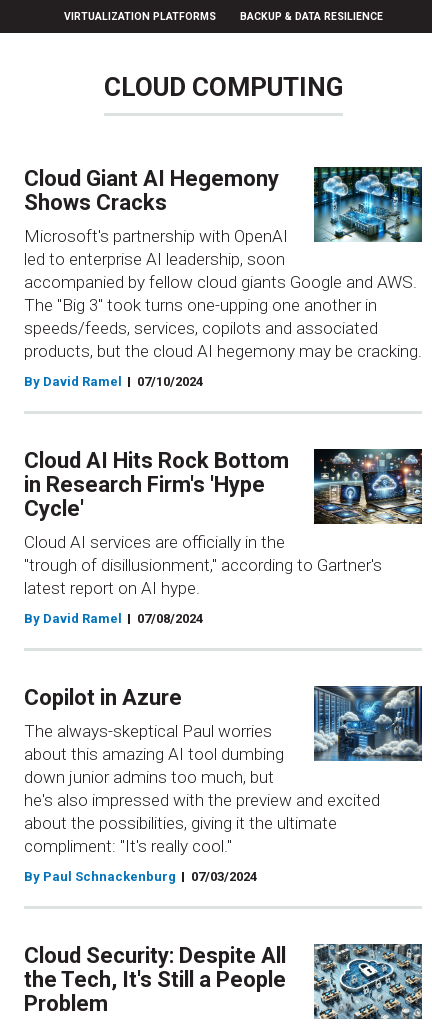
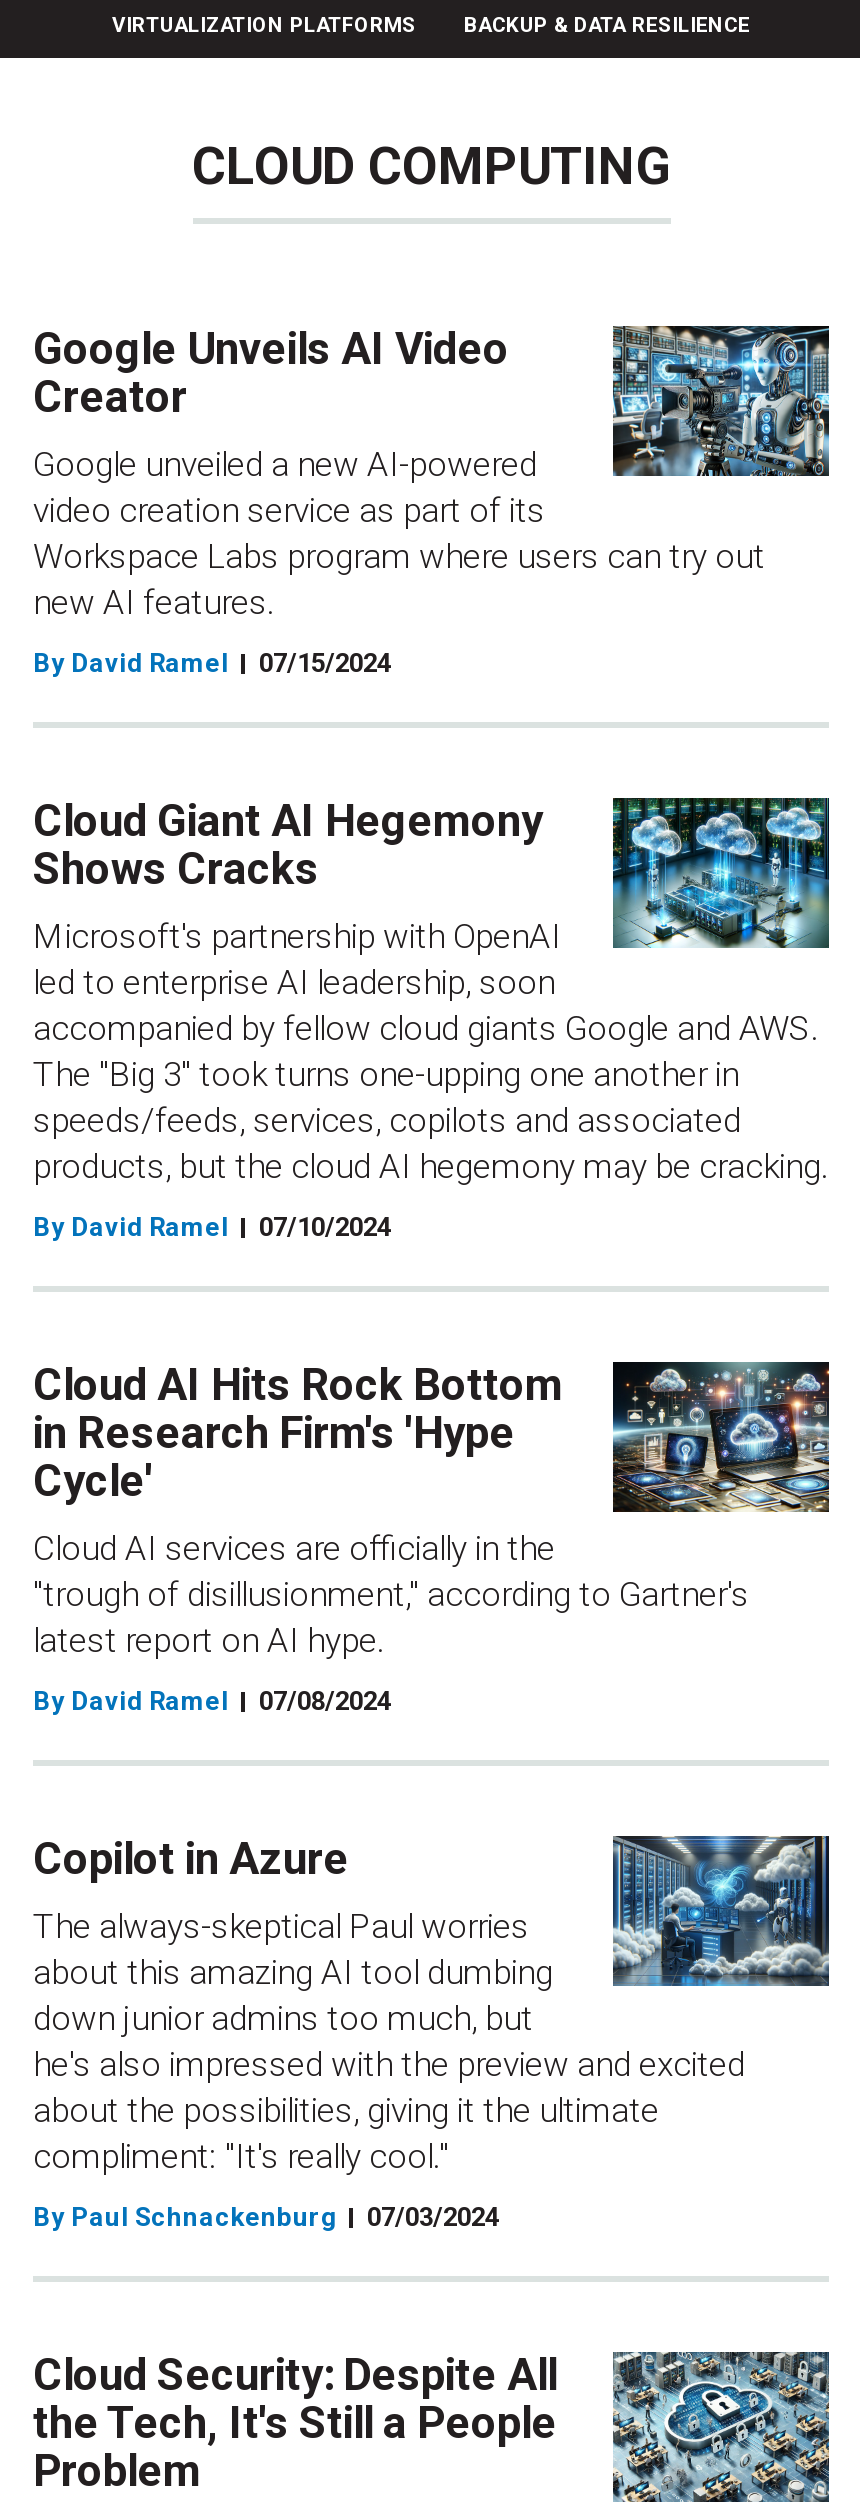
+ [image]
+ Google Unveils AI Video
+ Creator
+ Google unveiled a new AI-powered
+ video creation service as part of its
+ Workspace Labs program where users can try out
+ new AI features.
+ By David Ramel
+ 07/15/2024
